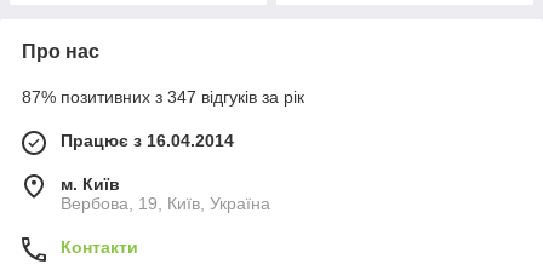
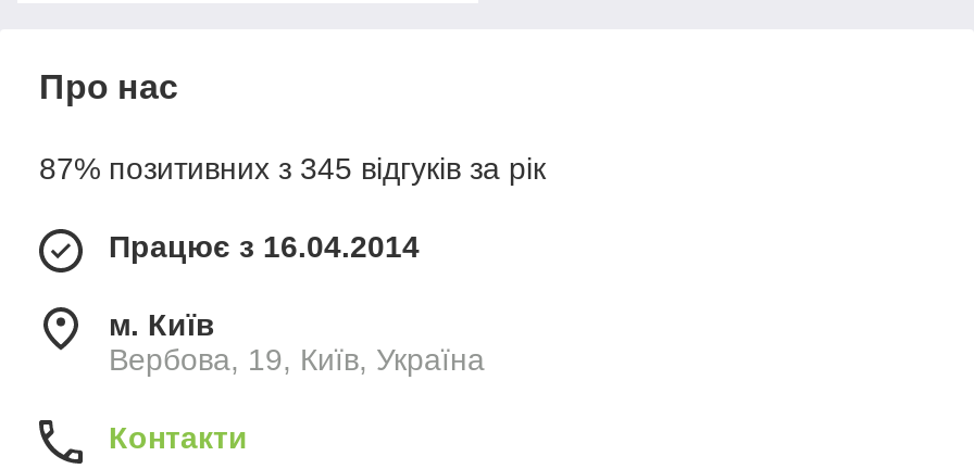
- 87% позитивних з 347 відгуків за рік
+ 87% позитивних з 345 відгуків за рік
